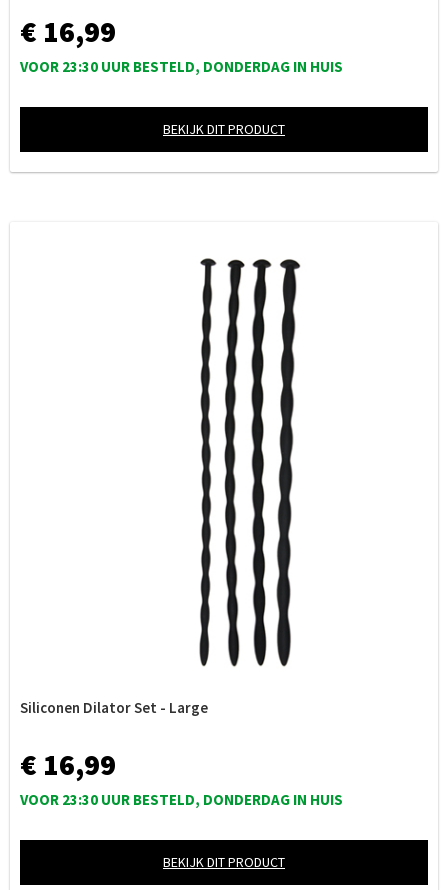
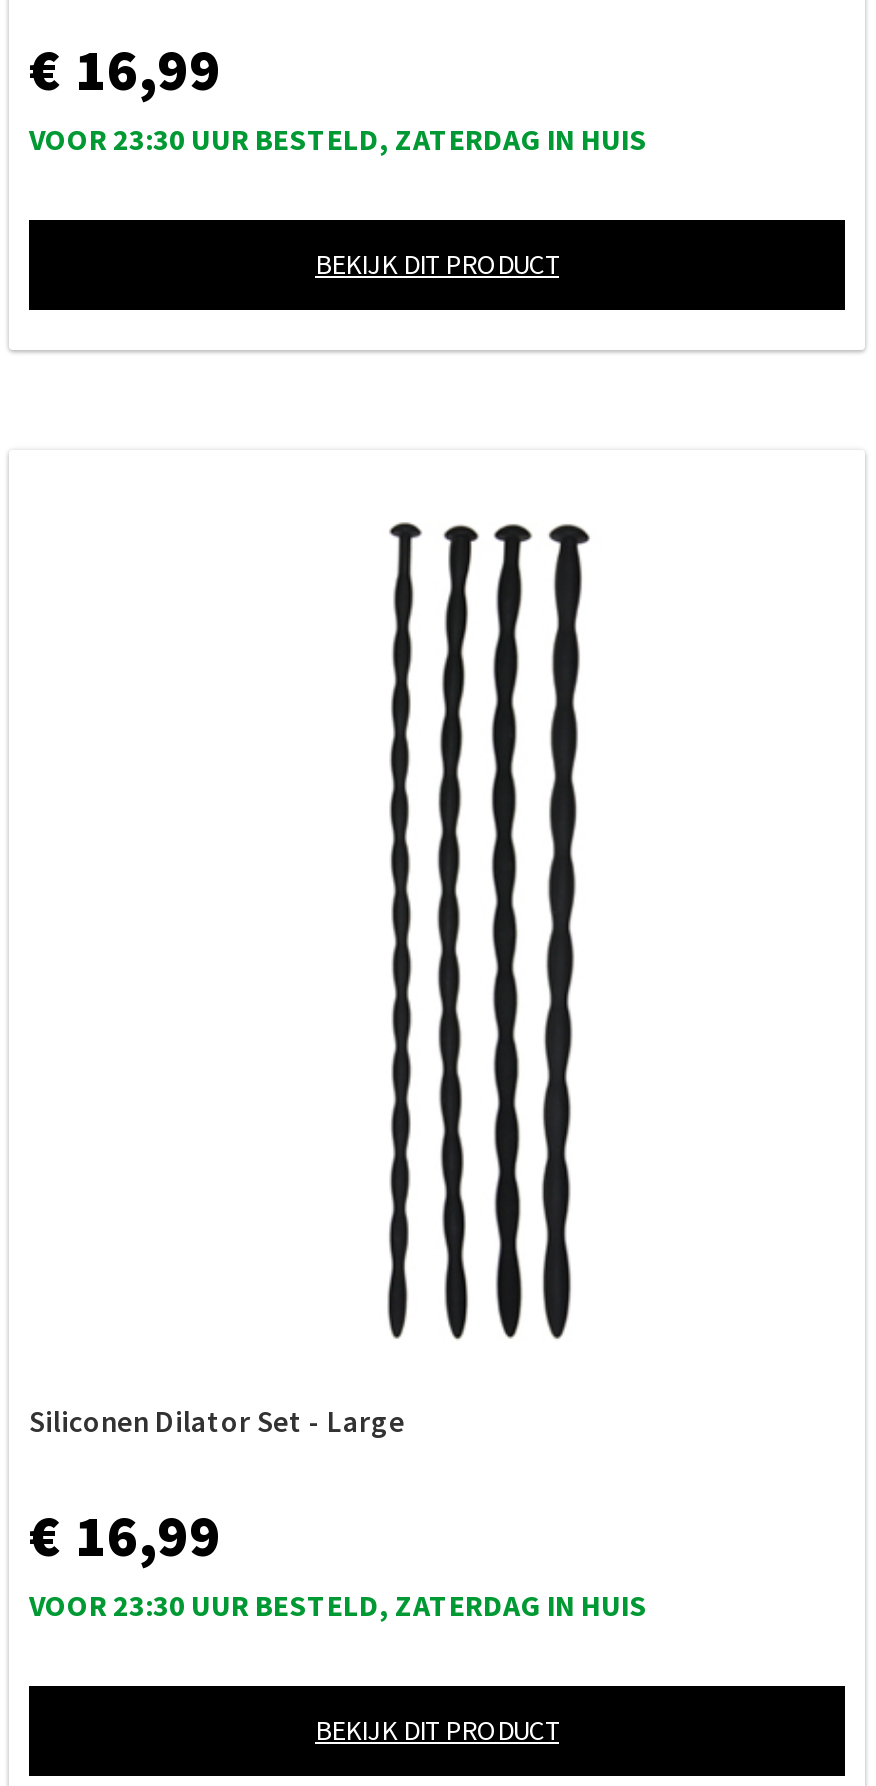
- VOOR 23:30 UUR BESTELD, DONDERDAG IN HUIS
+ VOOR 23:30 UUR BESTELD, ZATERDAG IN HUIS

- VOOR 23:30 UUR BESTELD, DONDERDAG IN HUIS
+ VOOR 23:30 UUR BESTELD, ZATERDAG IN HUIS
